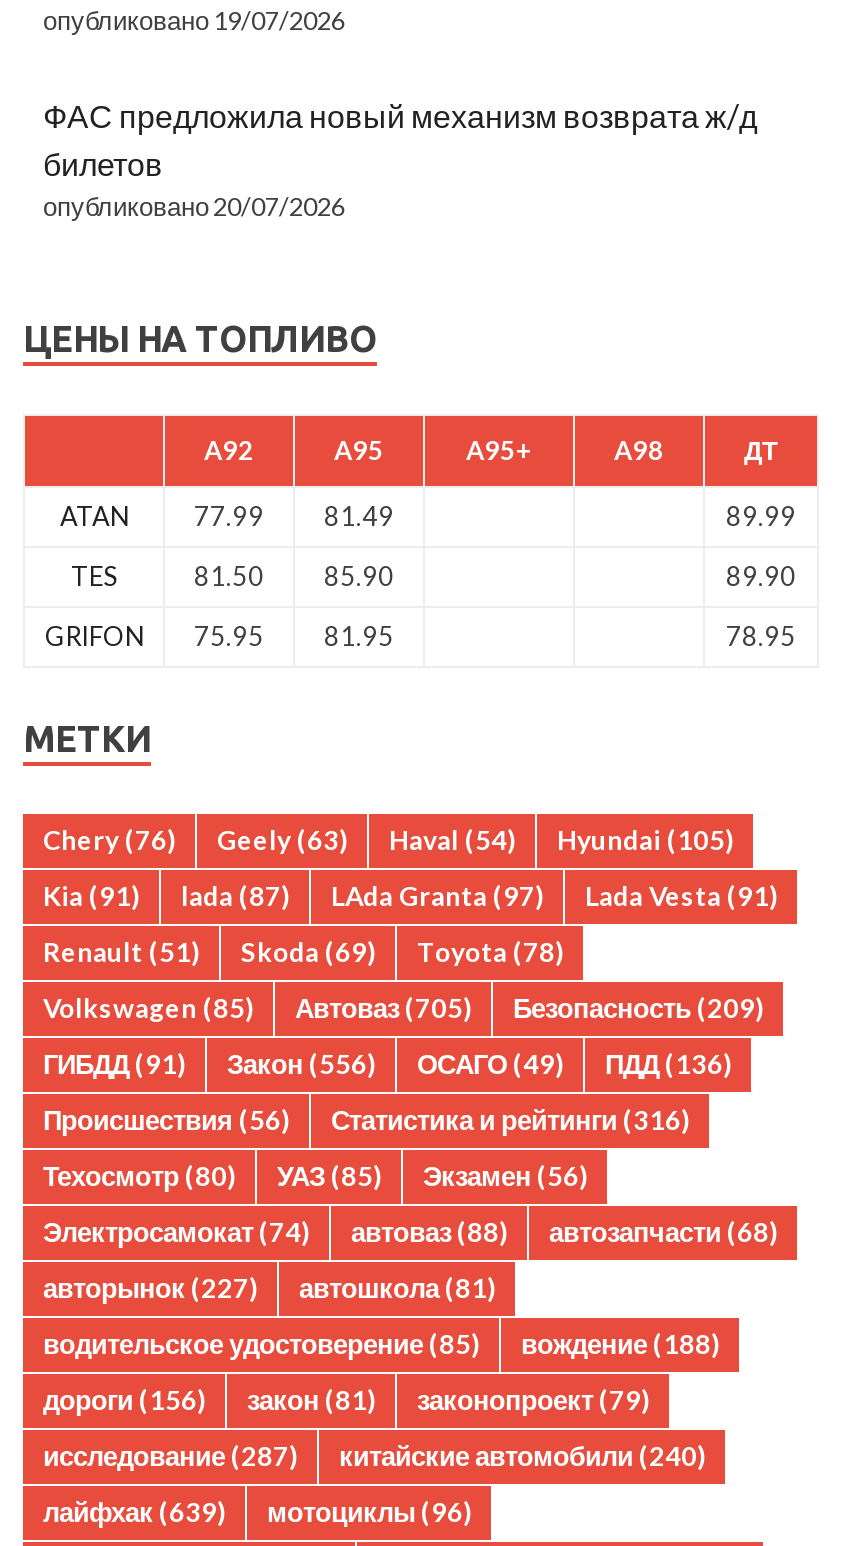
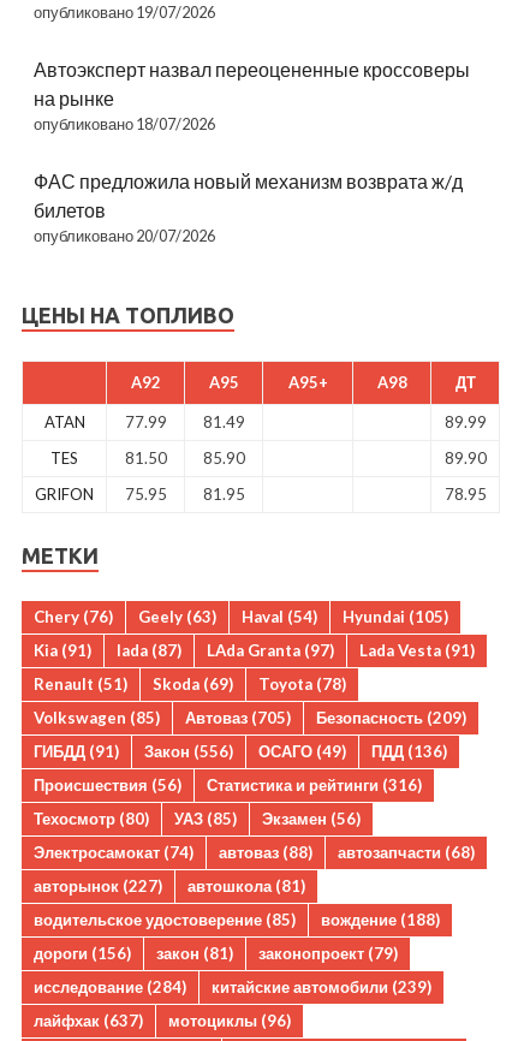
+ Автоэксперт назвал переоцененные кроссоверы
+ на рынке
+ опубликовано 18/07/2026

- исследование (287)
+ исследование (284)

- китайские автомобили (240)
+ китайские автомобили (239)

- лайфхак (639) мотоциклы (96)
+ лайфхак (637) мотоциклы (96)
